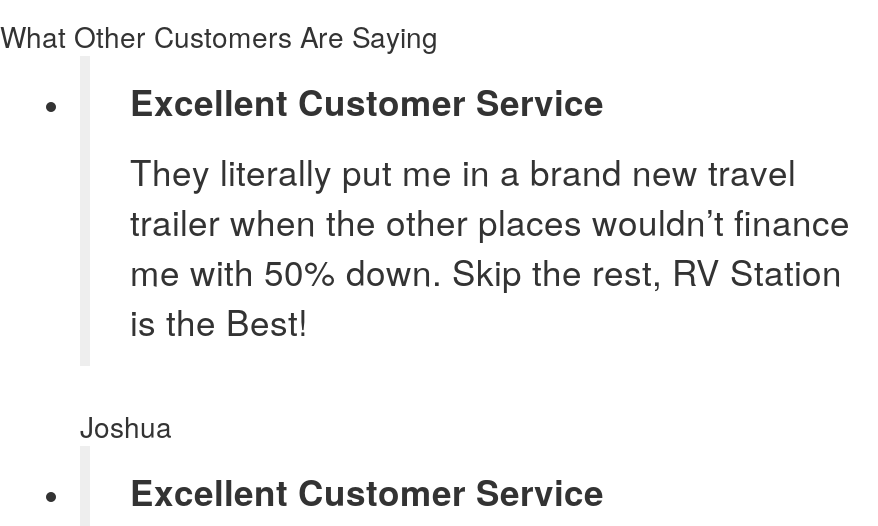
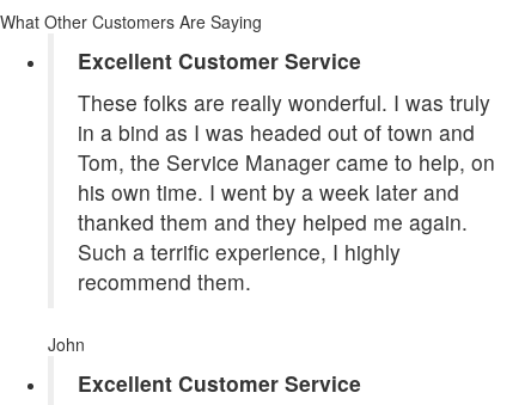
- They literally put me in a brand new travel
- trailer when the other places wouldn’t finance
- me with 50% down. Skip the rest, RV Station
- is the Best!
+ These folks are really wonderful. I was truly
+ in a bind as I was headed out of town and
+ Tom, the Service Manager came to help, on
+ his own time. I went by a week later and
+ thanked them and they helped me again.
+ Such a terrific experience, I highly
+ recommend them.

- Joshua
+ John
